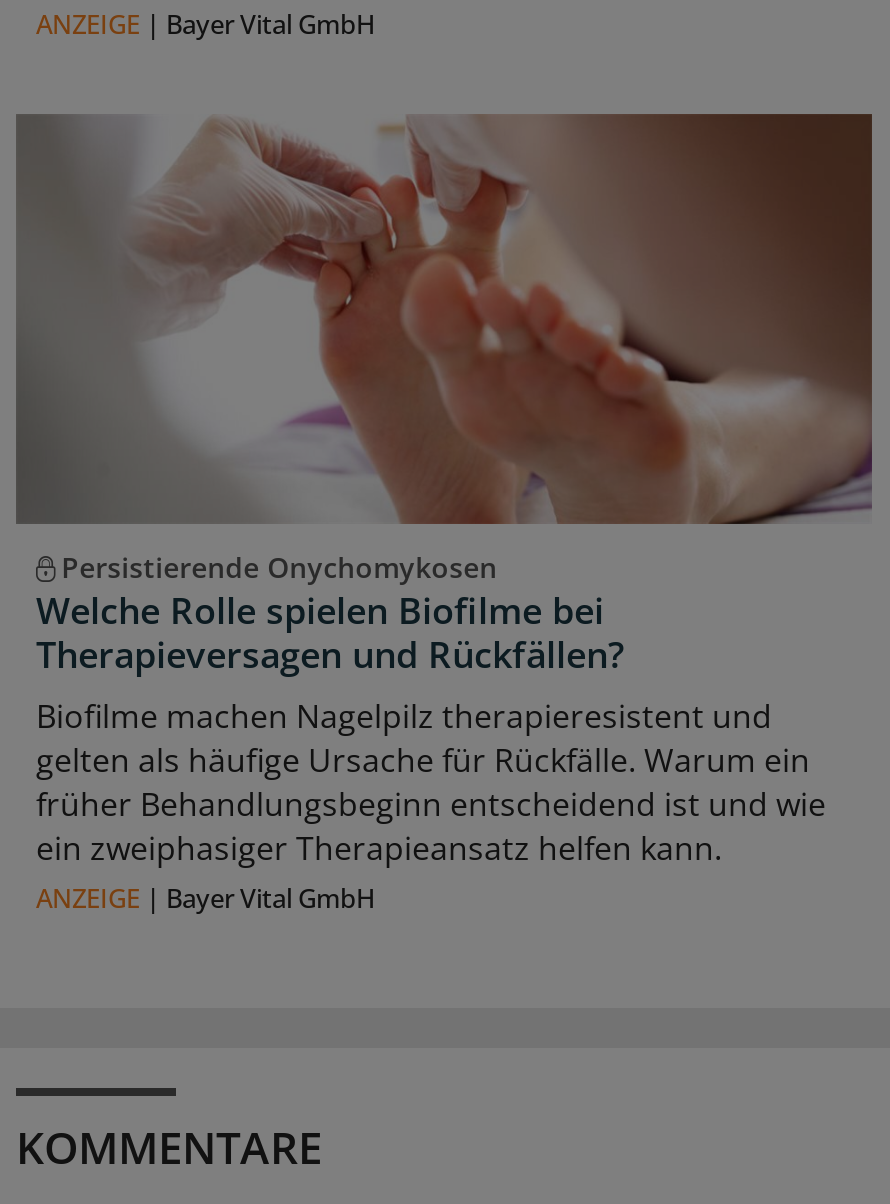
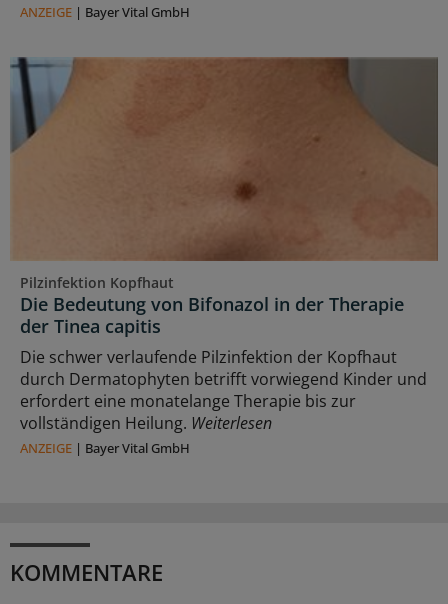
- [image]
- Persistierende Onychomykosen
- Welche Rolle spielen Biofilme bei
- Therapieversagen und Rückfällen?
- Biofilme machen Nagelpilz therapieresistent und
- gelten als häufige Ursache für Rückfälle. Warum ein
- früher Behandlungsbeginn entscheidend ist und wie
- ein zweiphasiger Therapieansatz helfen kann.
+ [image]
+ Pilzinfektion Kopfhaut
+ Die Bedeutung von Bifonazol in der Therapie
+ der Tinea capitis
+ Die schwer verlaufende Pilzinfektion der Kopfhaut
+ durch Dermatophyten betrifft vorwiegend Kinder und
+ erfordert eine monatelange Therapie bis zur
+ vollständigen Heilung. Weiterlesen
